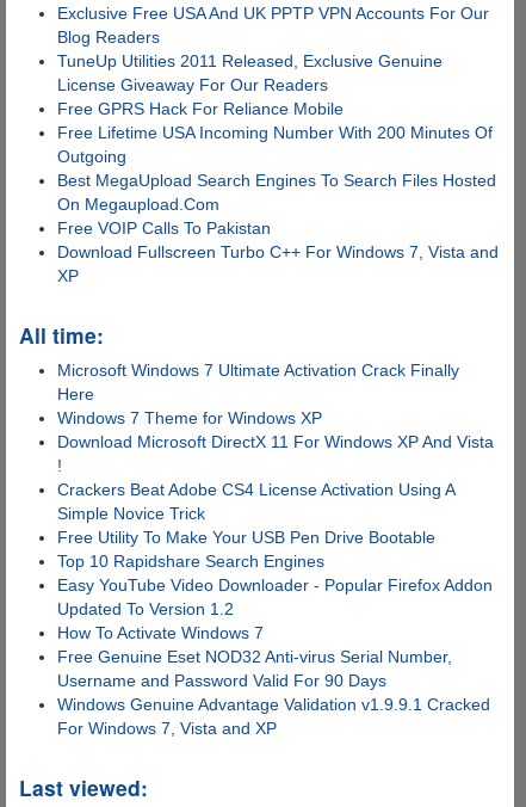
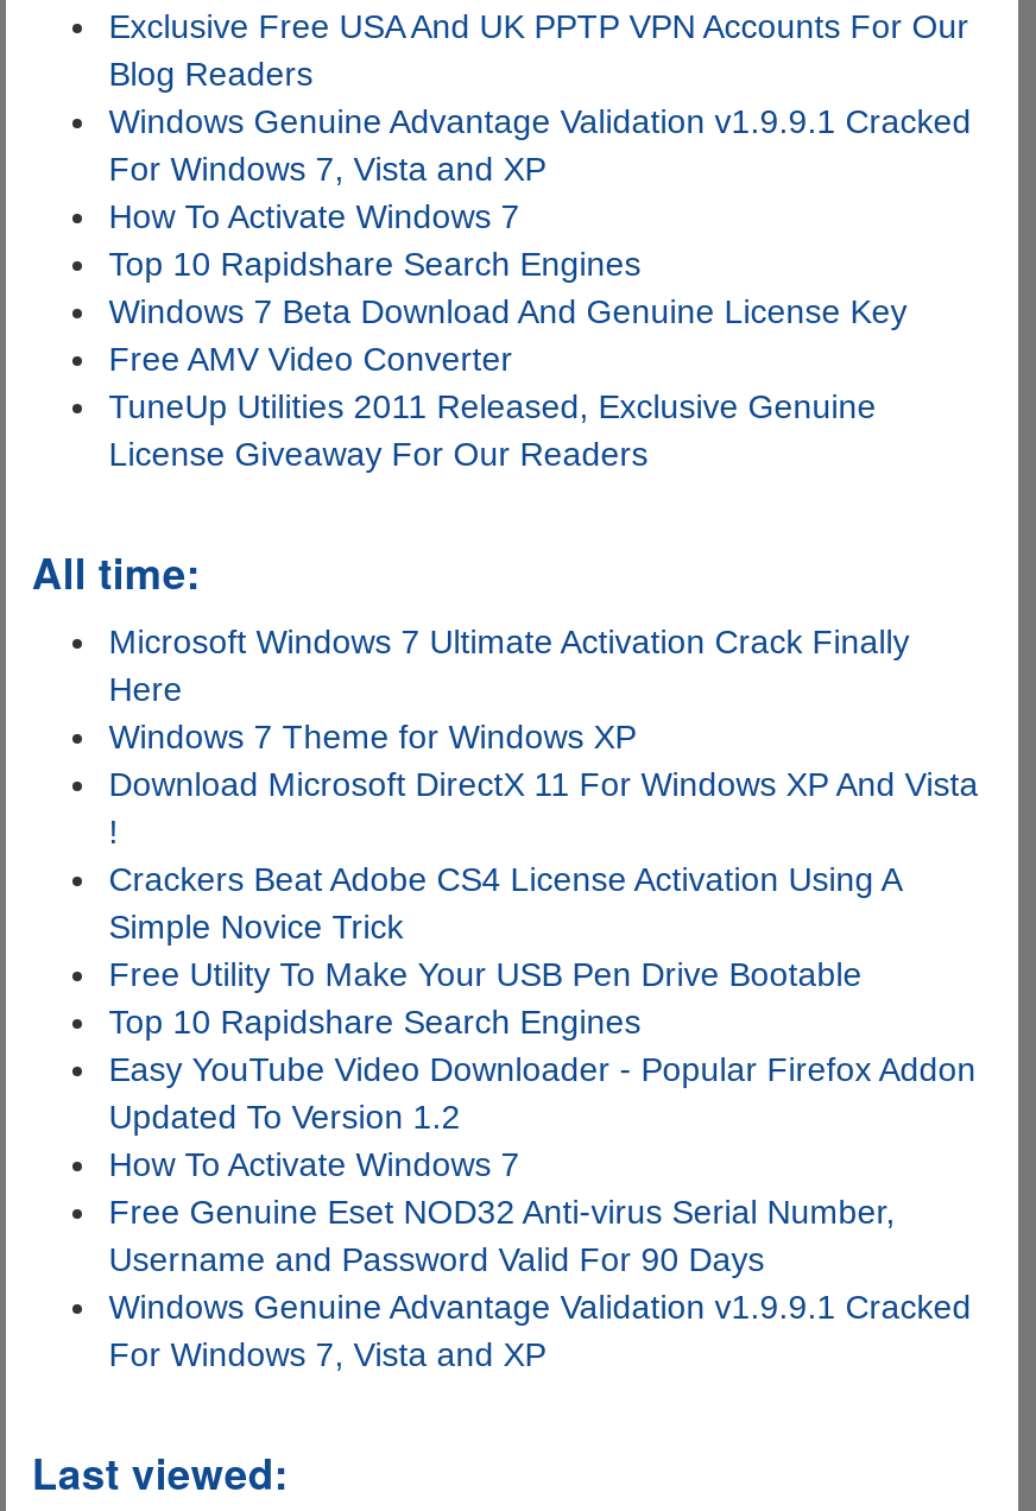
+ Windows Genuine Advantage Validation v1.9.9.1 Cracked
+ For Windows 7, Vista and XP
+ How To Activate Windows 7
+ Top 10 Rapidshare Search Engines
+ Windows 7 Beta Download And Genuine License Key
+ Free AMV Video Converter

moved down: TuneUp Utilities 2011 Released, Exclusive Genuine | License Giveaway For Our Readers

- Free GPRS Hack For Reliance Mobile
- Free Lifetime USA Incoming Number With 200 Minutes Of
- Outgoing
- Best MegaUpload Search Engines To Search Files Hosted
- On Megaupload.Com
- Free VOIP Calls To Pakistan
- Download Fullscreen Turbo C++ For Windows 7, Vista and
- XP
